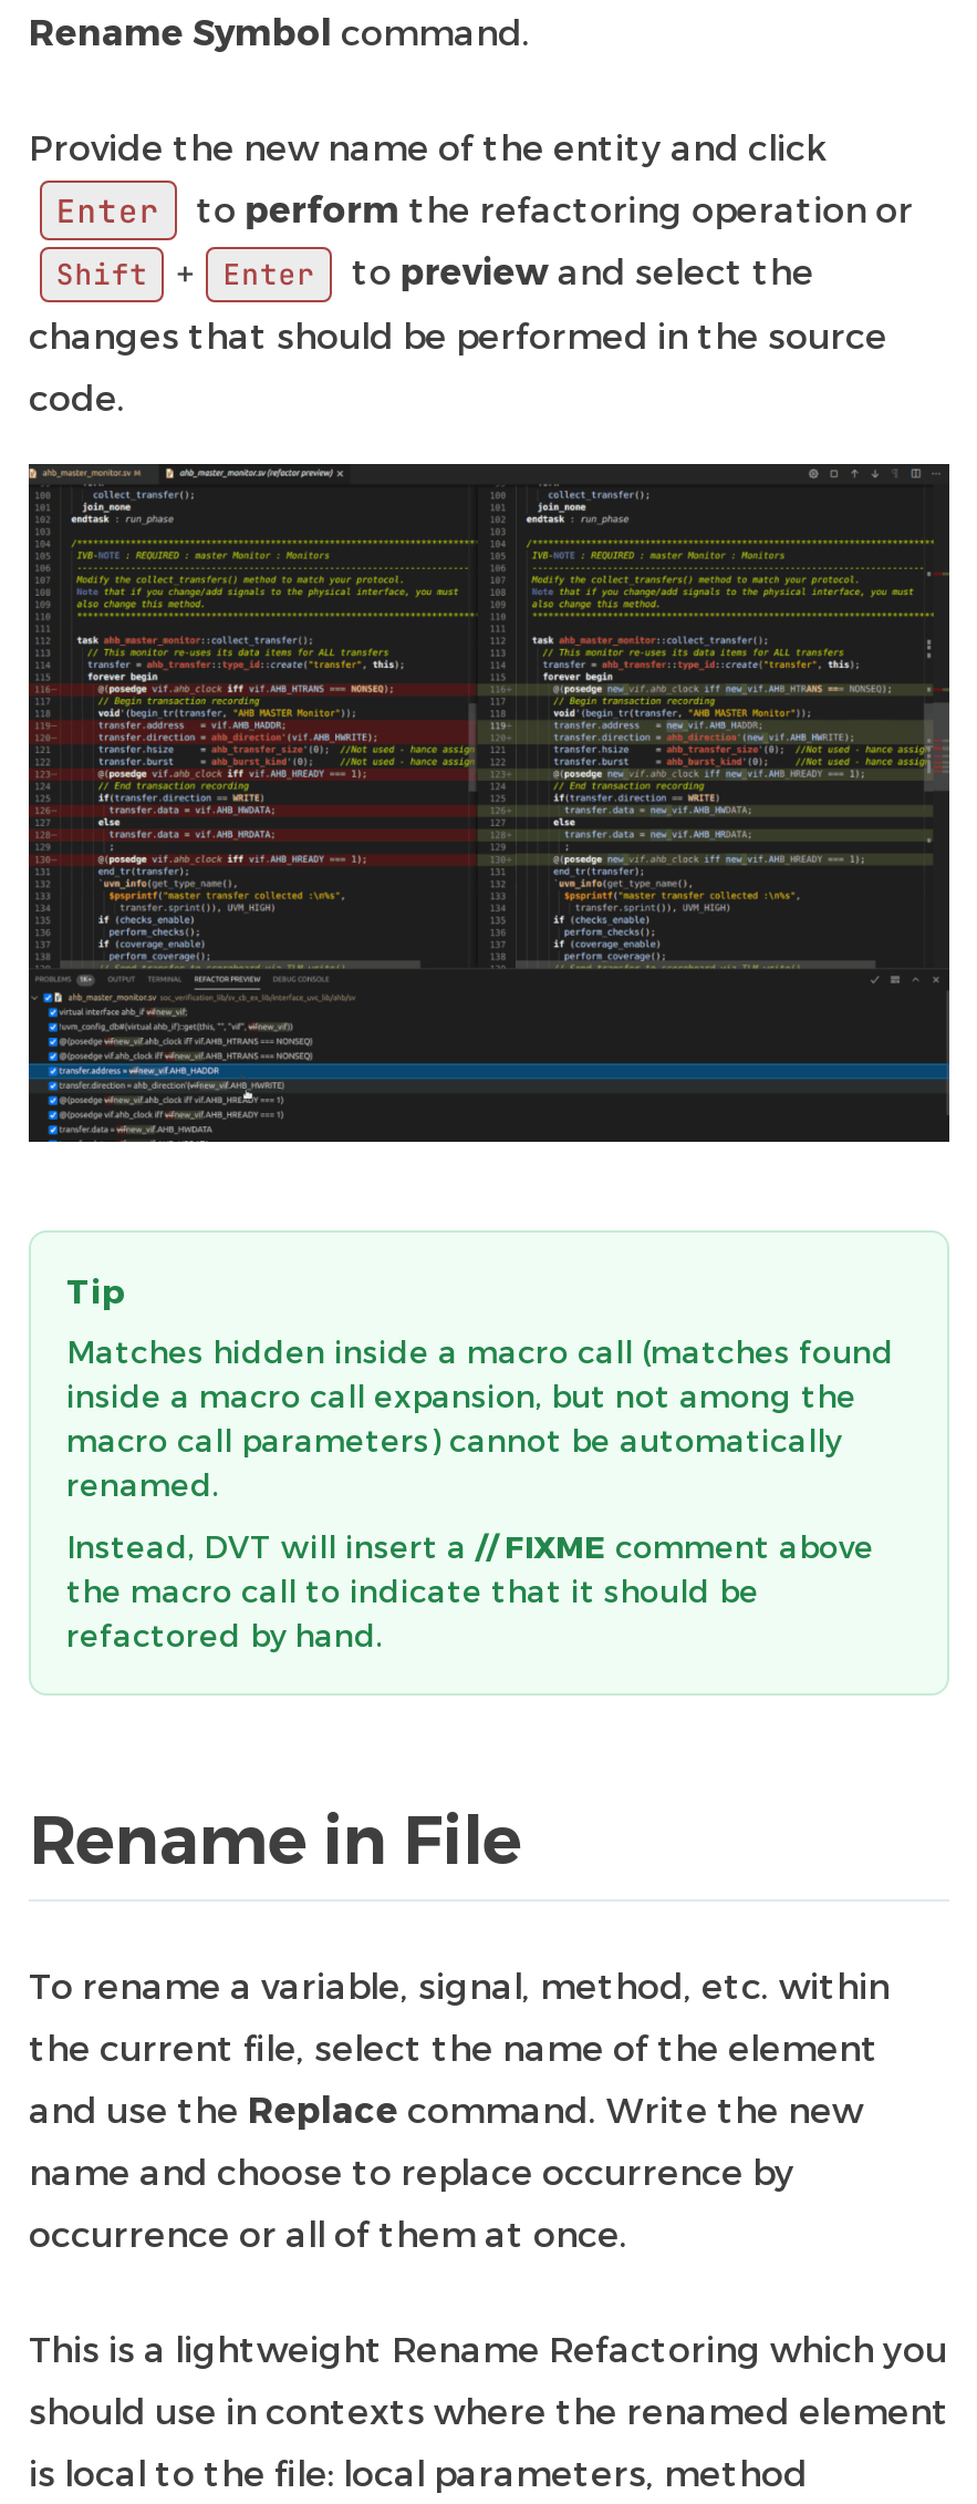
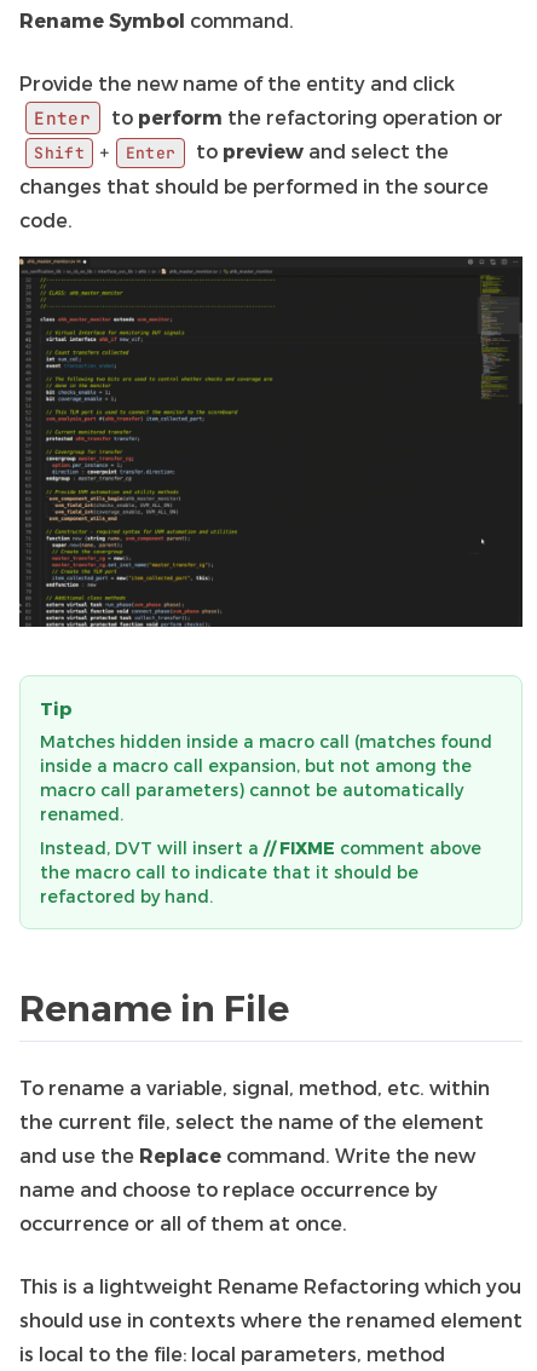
- [image]
+ [image]
